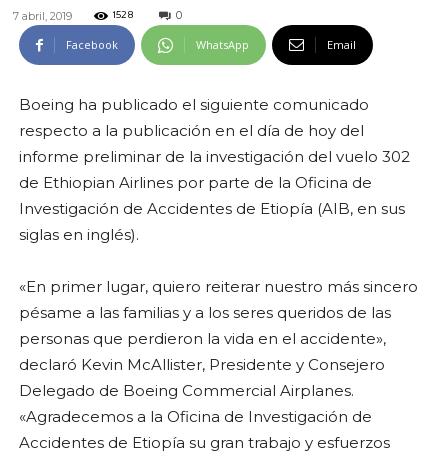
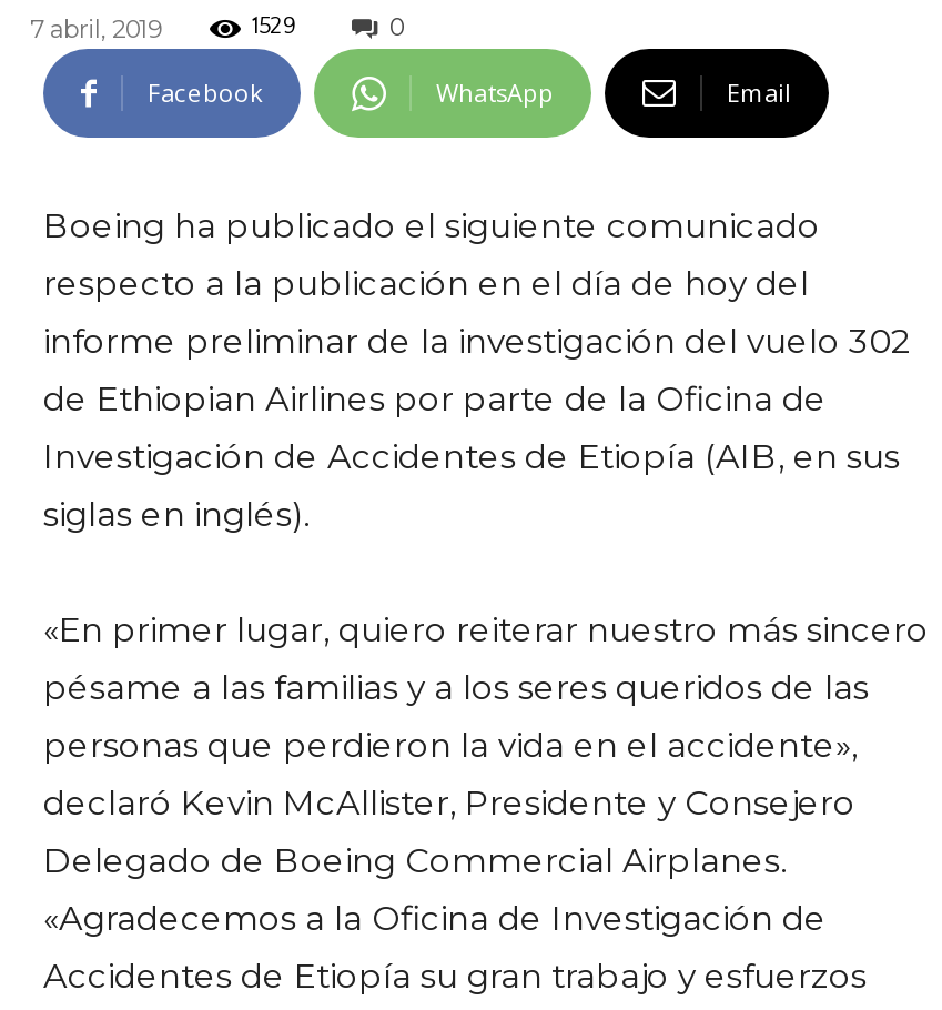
- 1528
+ 1529
